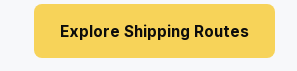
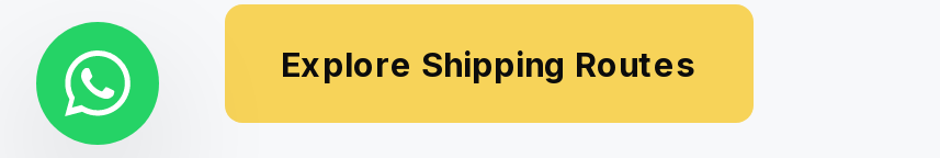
+ [image]
